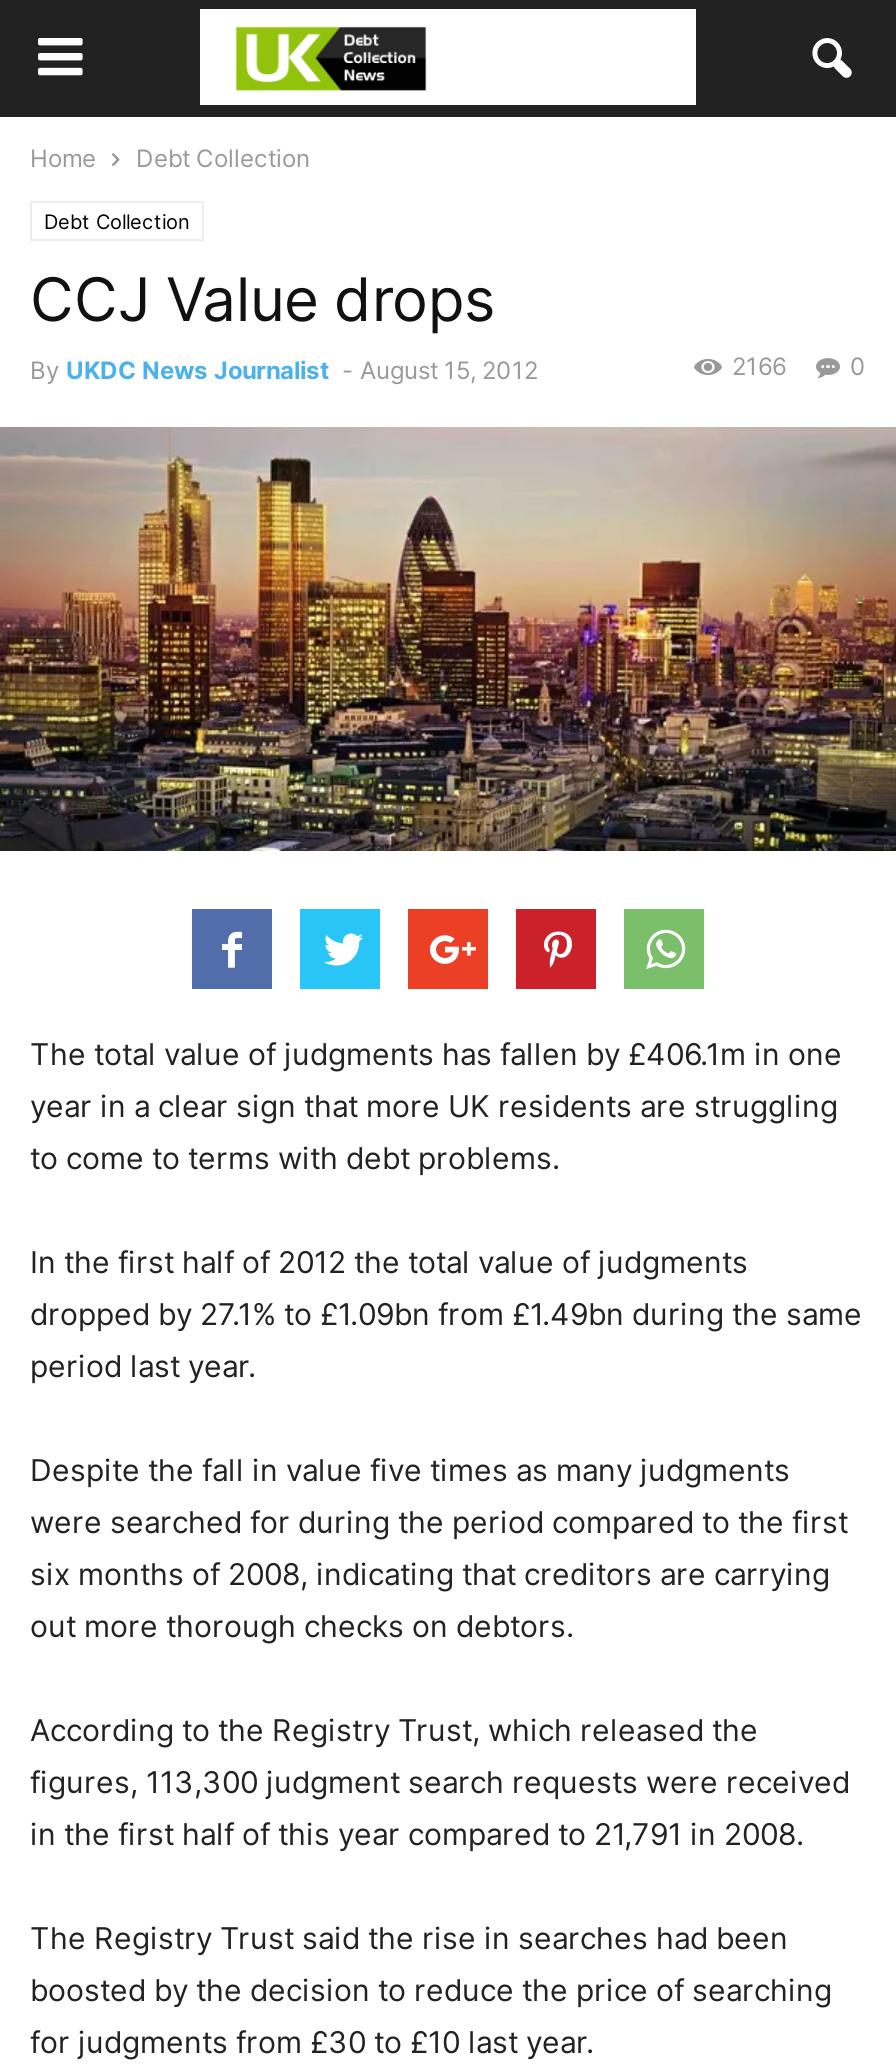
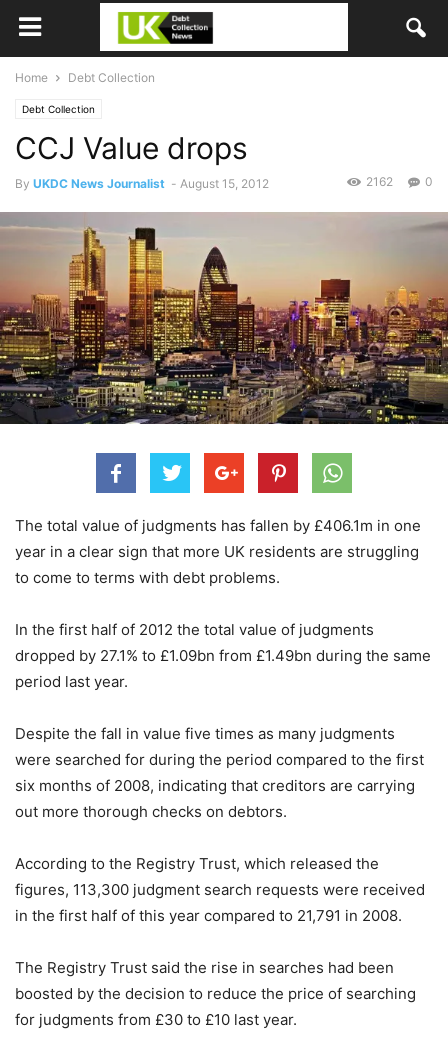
- 2166
+ 2162
